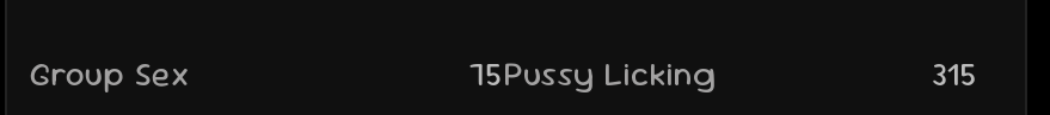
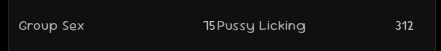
- 315
+ 312
